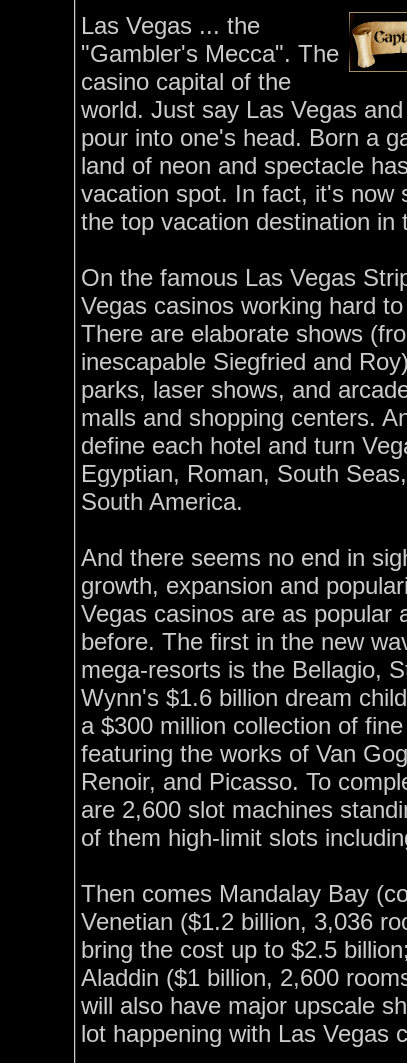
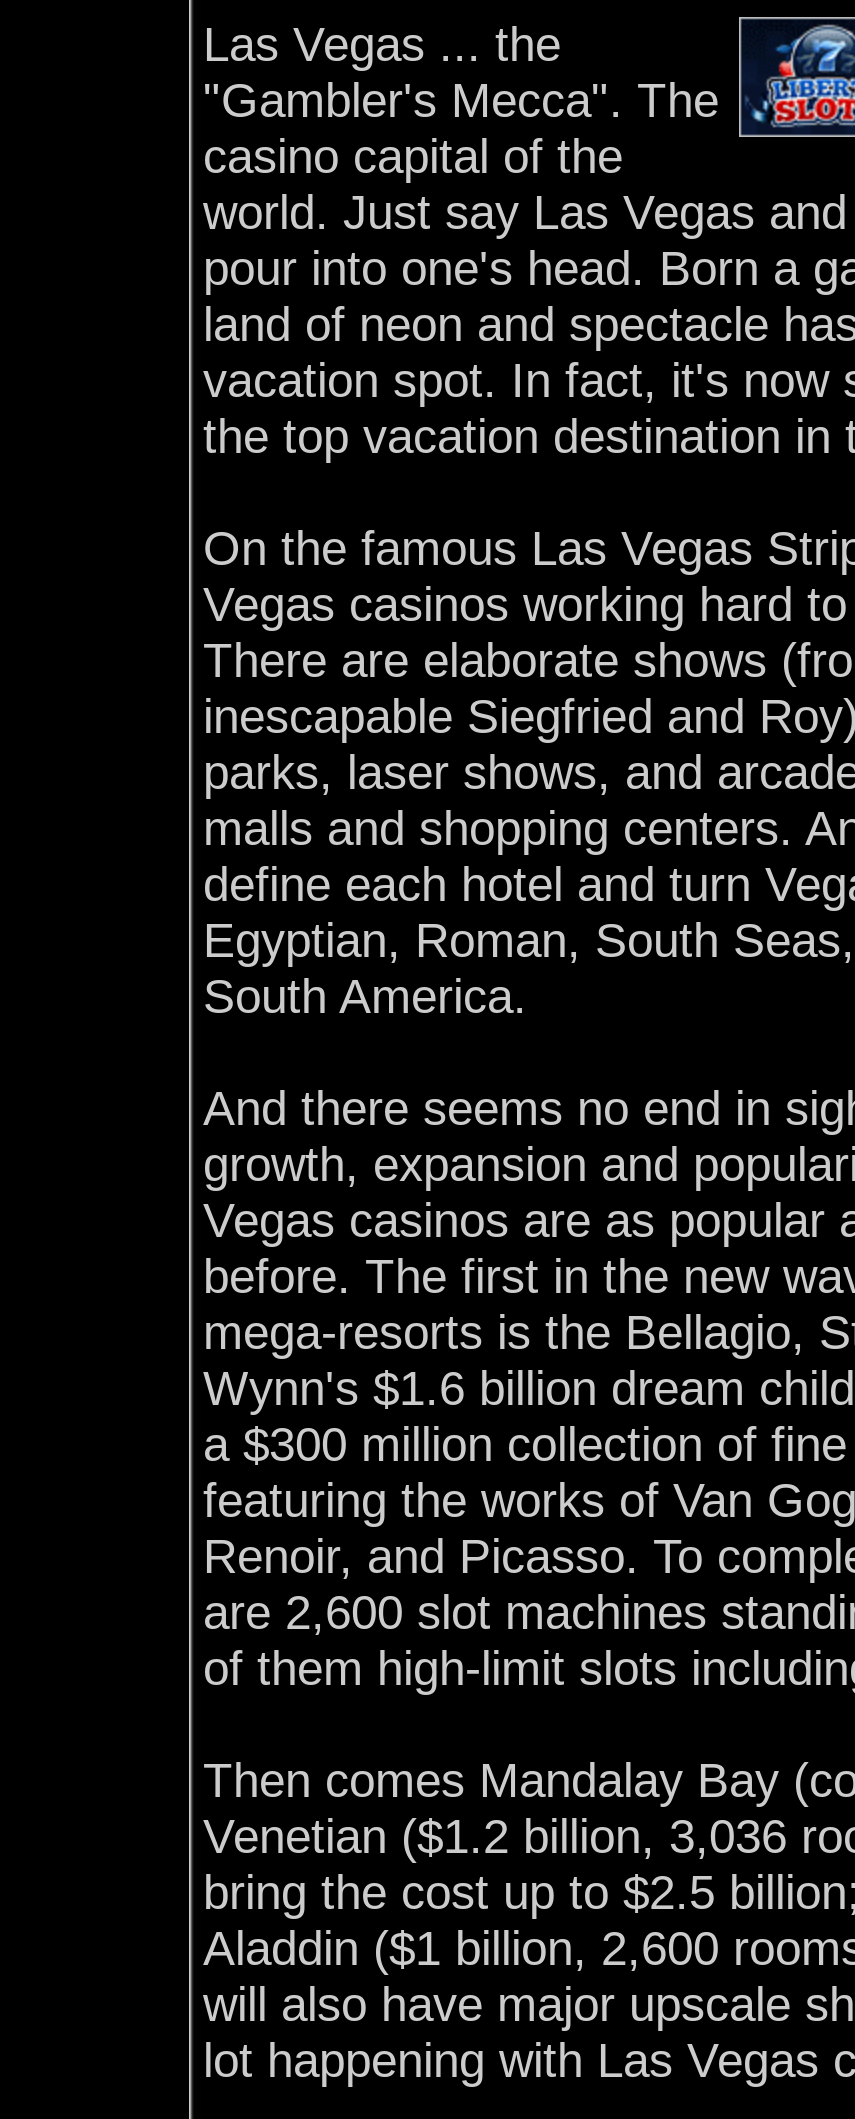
- [image]
+ [image]
